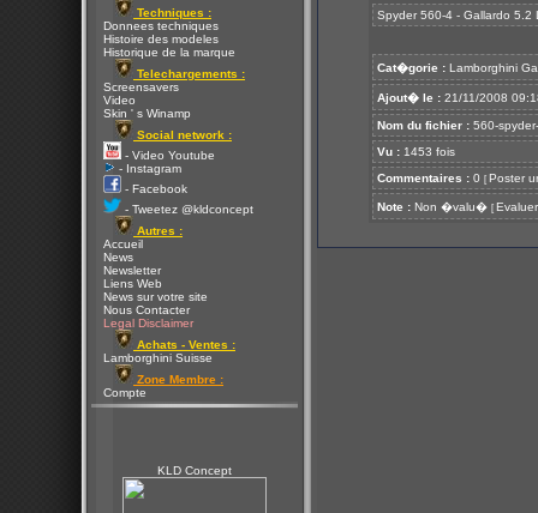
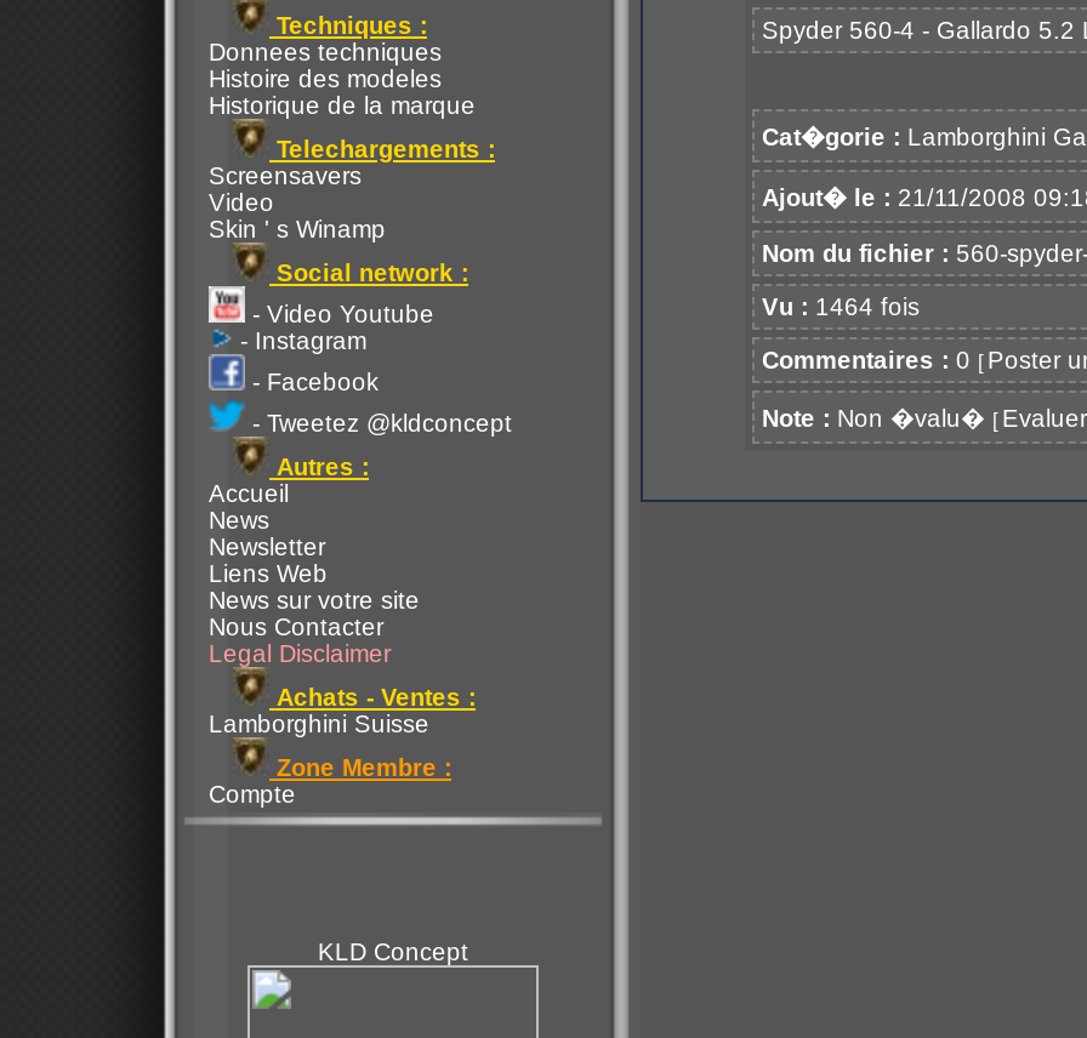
- Vu : 1453 fois
+ Vu : 1464 fois
